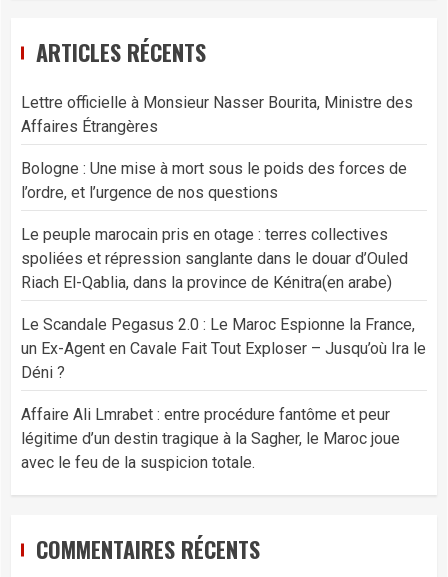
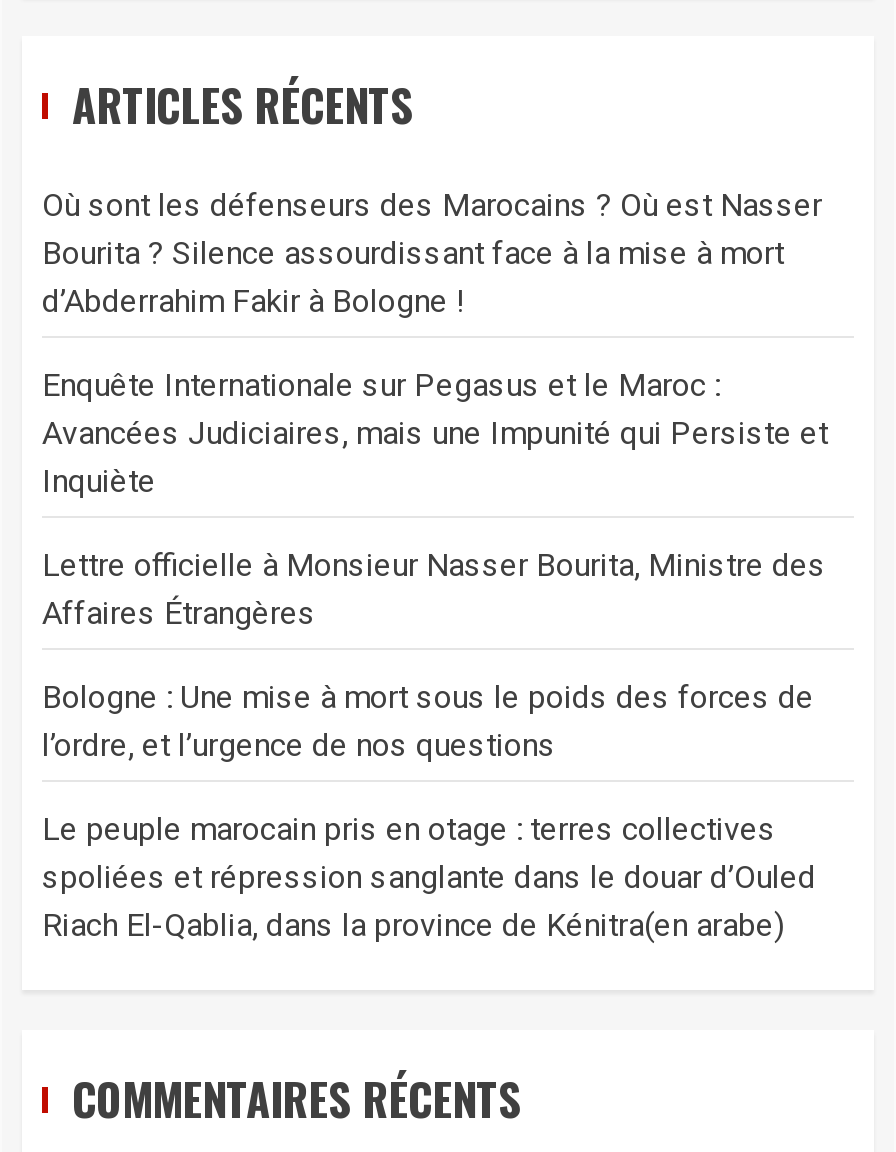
+ Où sont les défenseurs des Marocains ? Où est Nasser
+ Bourita ? Silence assourdissant face à la mise à mort
+ d’Abderrahim Fakir à Bologne !
+ Enquête Internationale sur Pegasus et le Maroc :
+ Avancées Judiciaires, mais une Impunité qui Persiste et
+ Inquiète

moved down: Lettre officielle à Monsieur Nasser Bourita, Ministre des | Affaires Étrangères | Bologne : Une mise à mort sous le poids des forces de | l’ordre, et l’urgence de nos questions | Le peuple marocain pris en otage : terres collectives | spoliées et répression sanglante dans le douar d’Ouled | Riach El-Qablia, dans la province de Kénitra(en arabe)

- Le Scandale Pegasus 2.0 : Le Maroc Espionne la France,
- un Ex-Agent en Cavale Fait Tout Exploser – Jusqu’où Ira le
- Déni ?
- Affaire Ali Lmrabet : entre procédure fantôme et peur
- légitime d’un destin tragique à la Sagher, le Maroc joue
- avec le feu de la suspicion totale.
